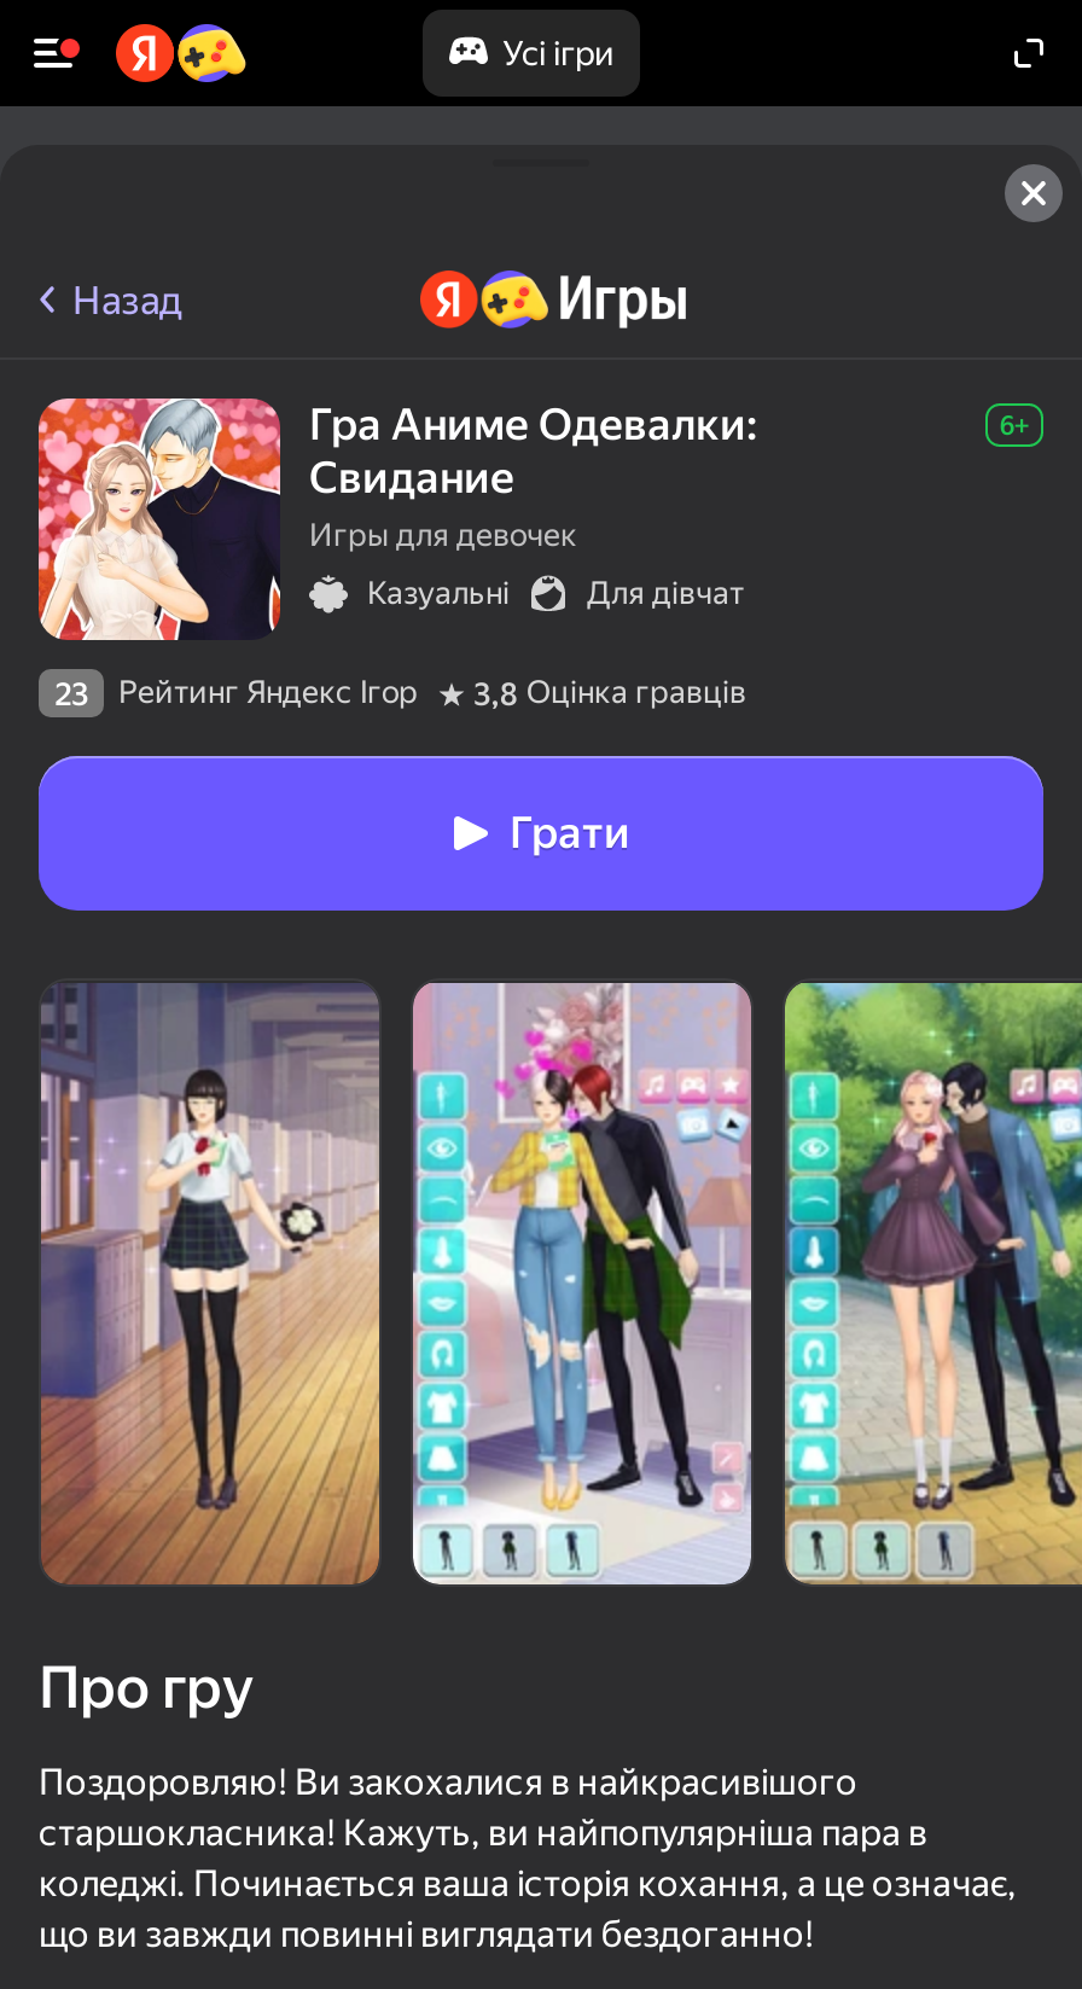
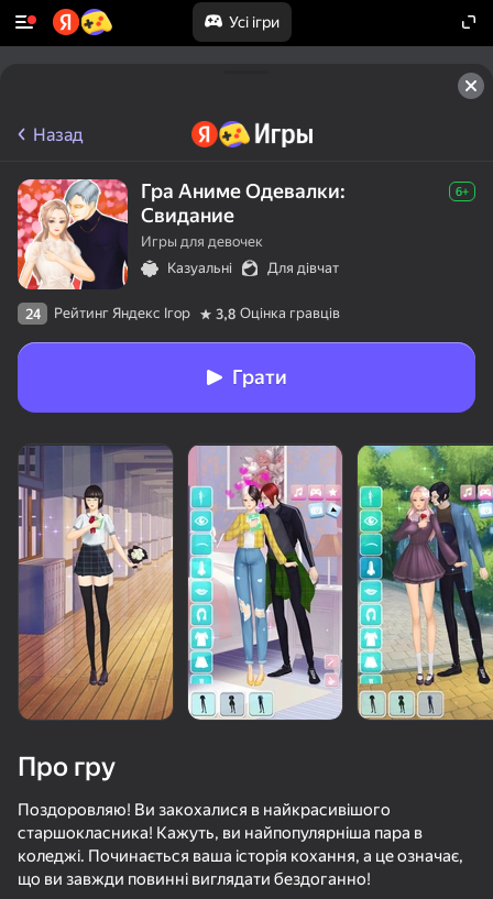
- 23 Рейтинг Яндекс Ігор 3,8 Оцінка гравців
+ 24 Рейтинг Яндекс Ігор 3,8 Оцінка гравців
